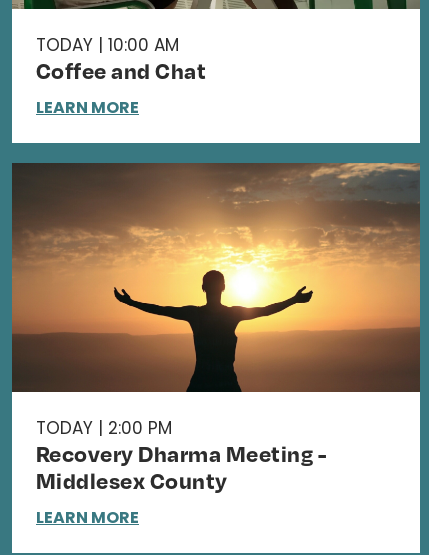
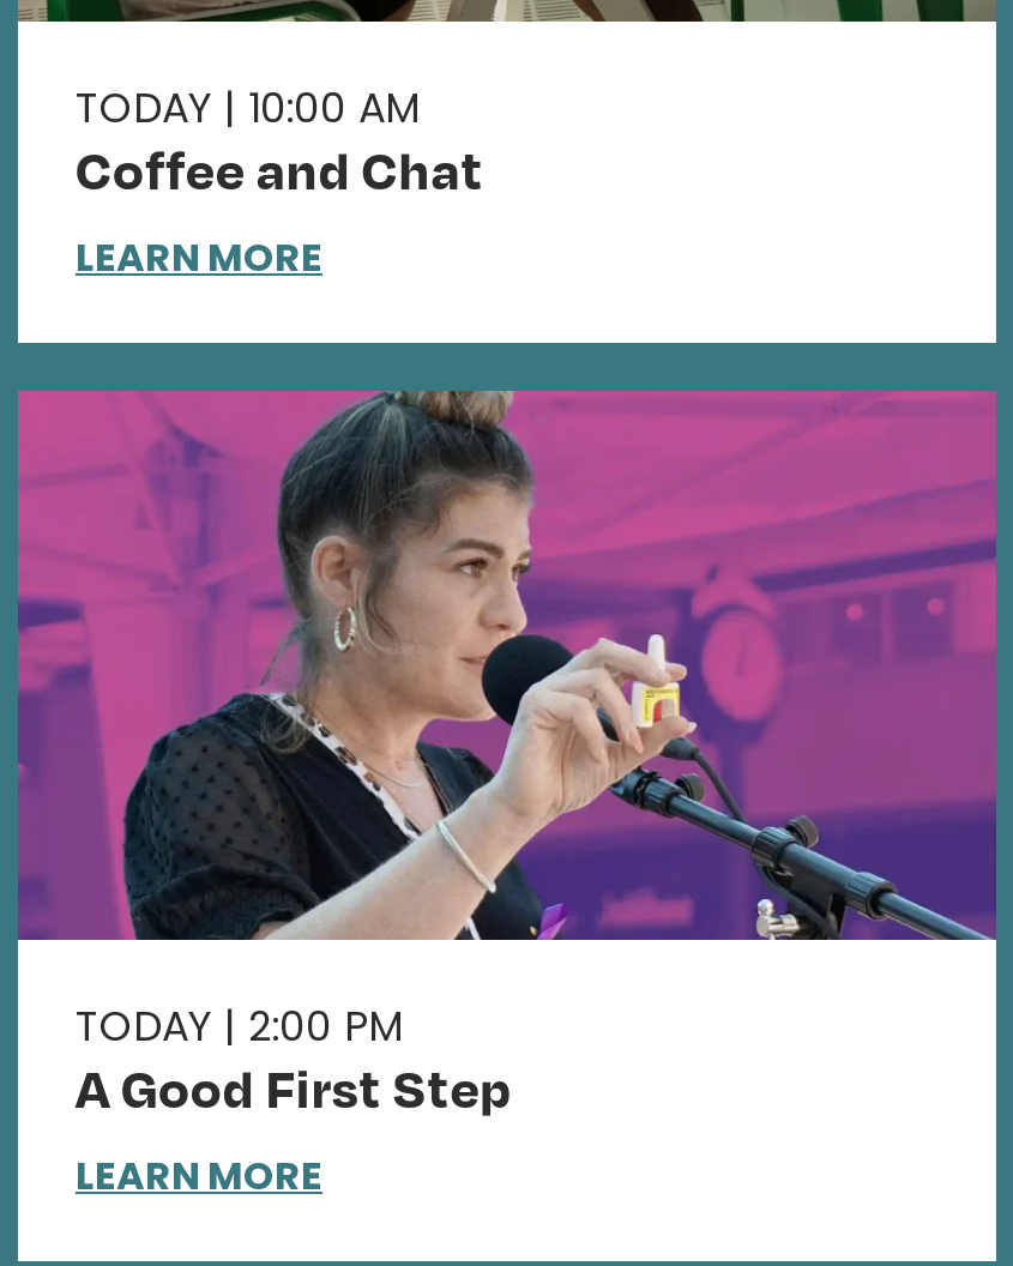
- [image]
+ [image]

- Recovery Dharma Meeting -
- Middlesex County
+ A Good First Step
